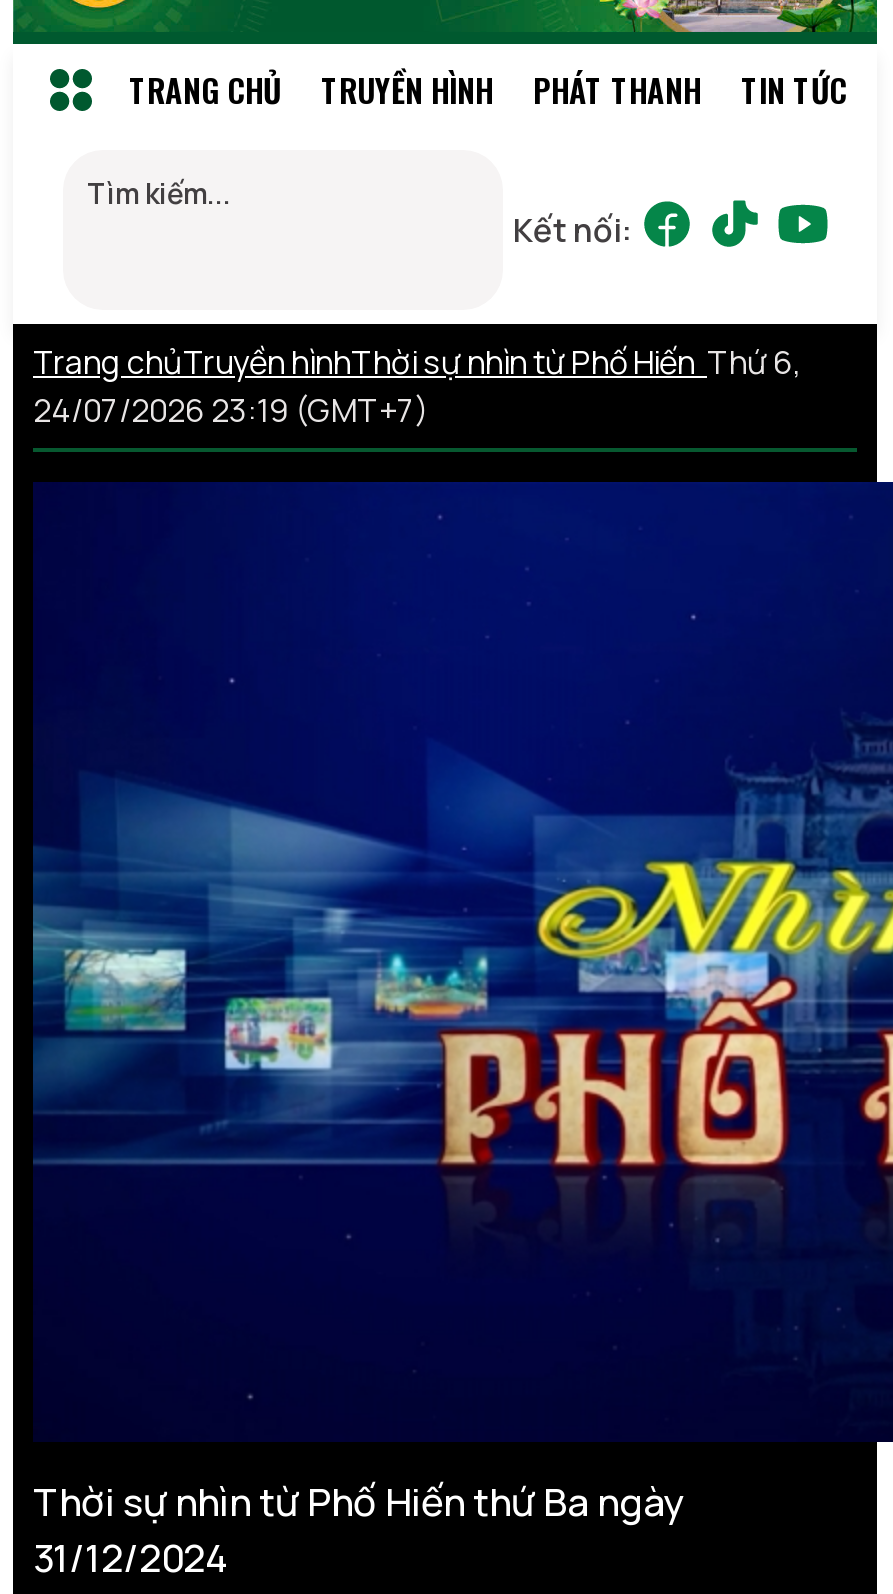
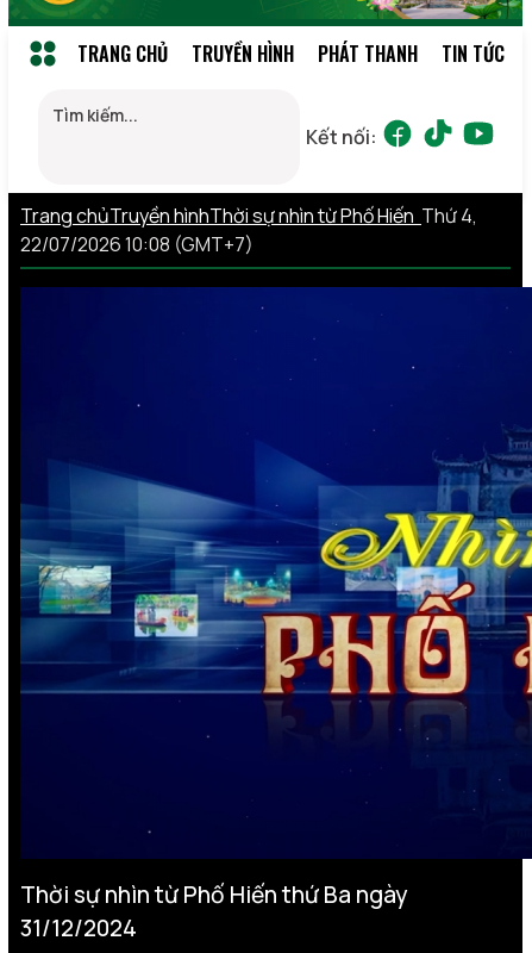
- Trang chủTruyền hìnhThời sự nhìn từ Phố Hiến Thứ 6,
+ Trang chủTruyền hìnhThời sự nhìn từ Phố Hiến Thứ 4,

- 24/07/2026 23:19 (GMT+7)
+ 22/07/2026 10:08 (GMT+7)
